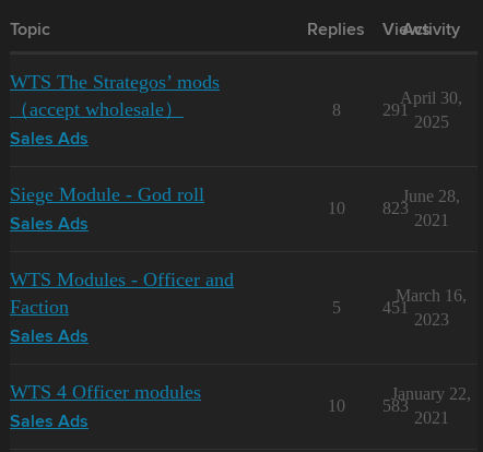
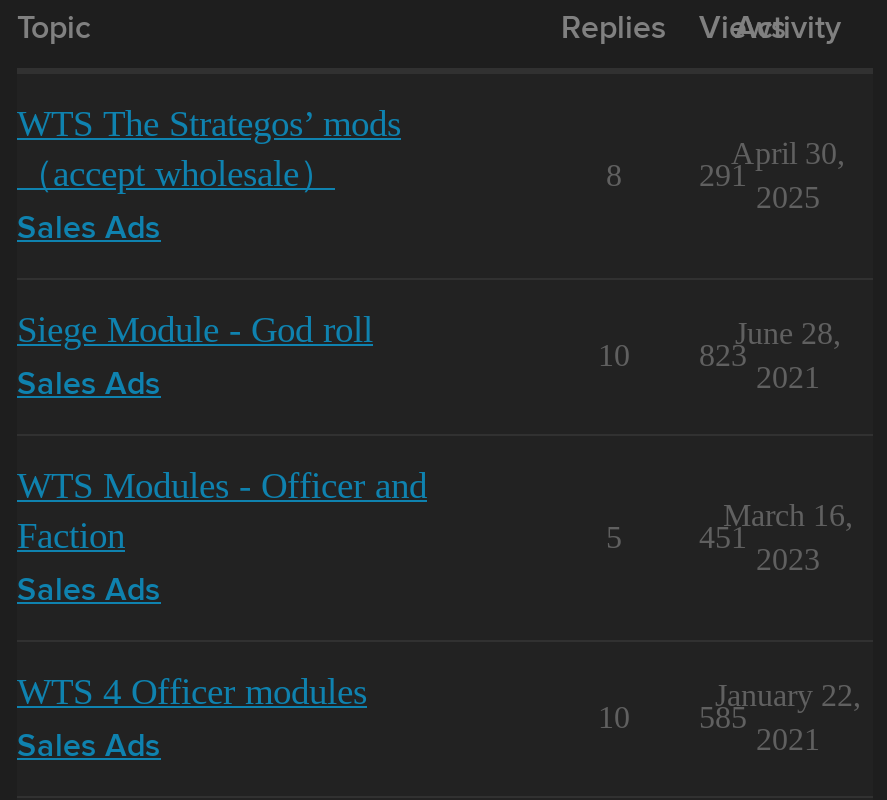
- 583
+ 585
